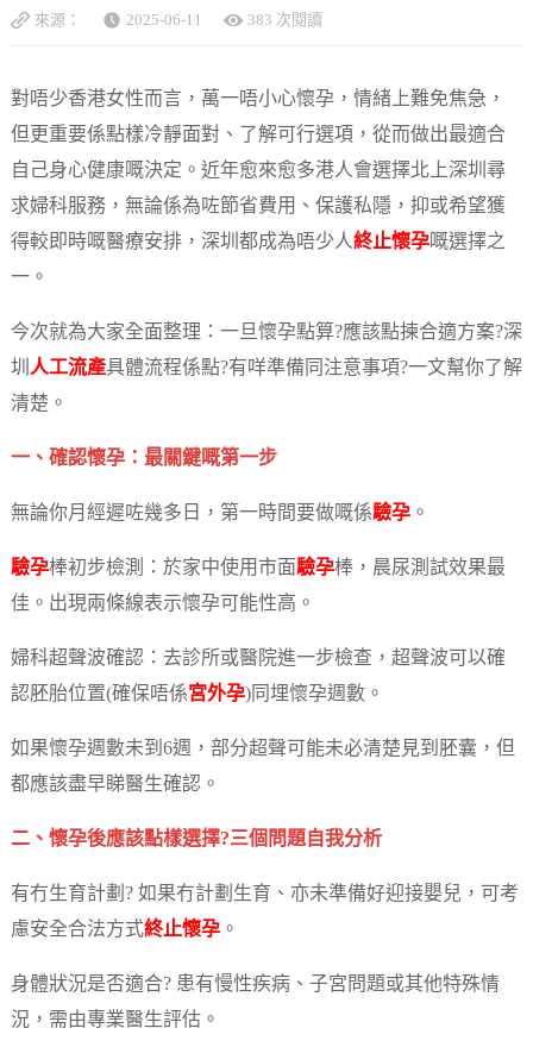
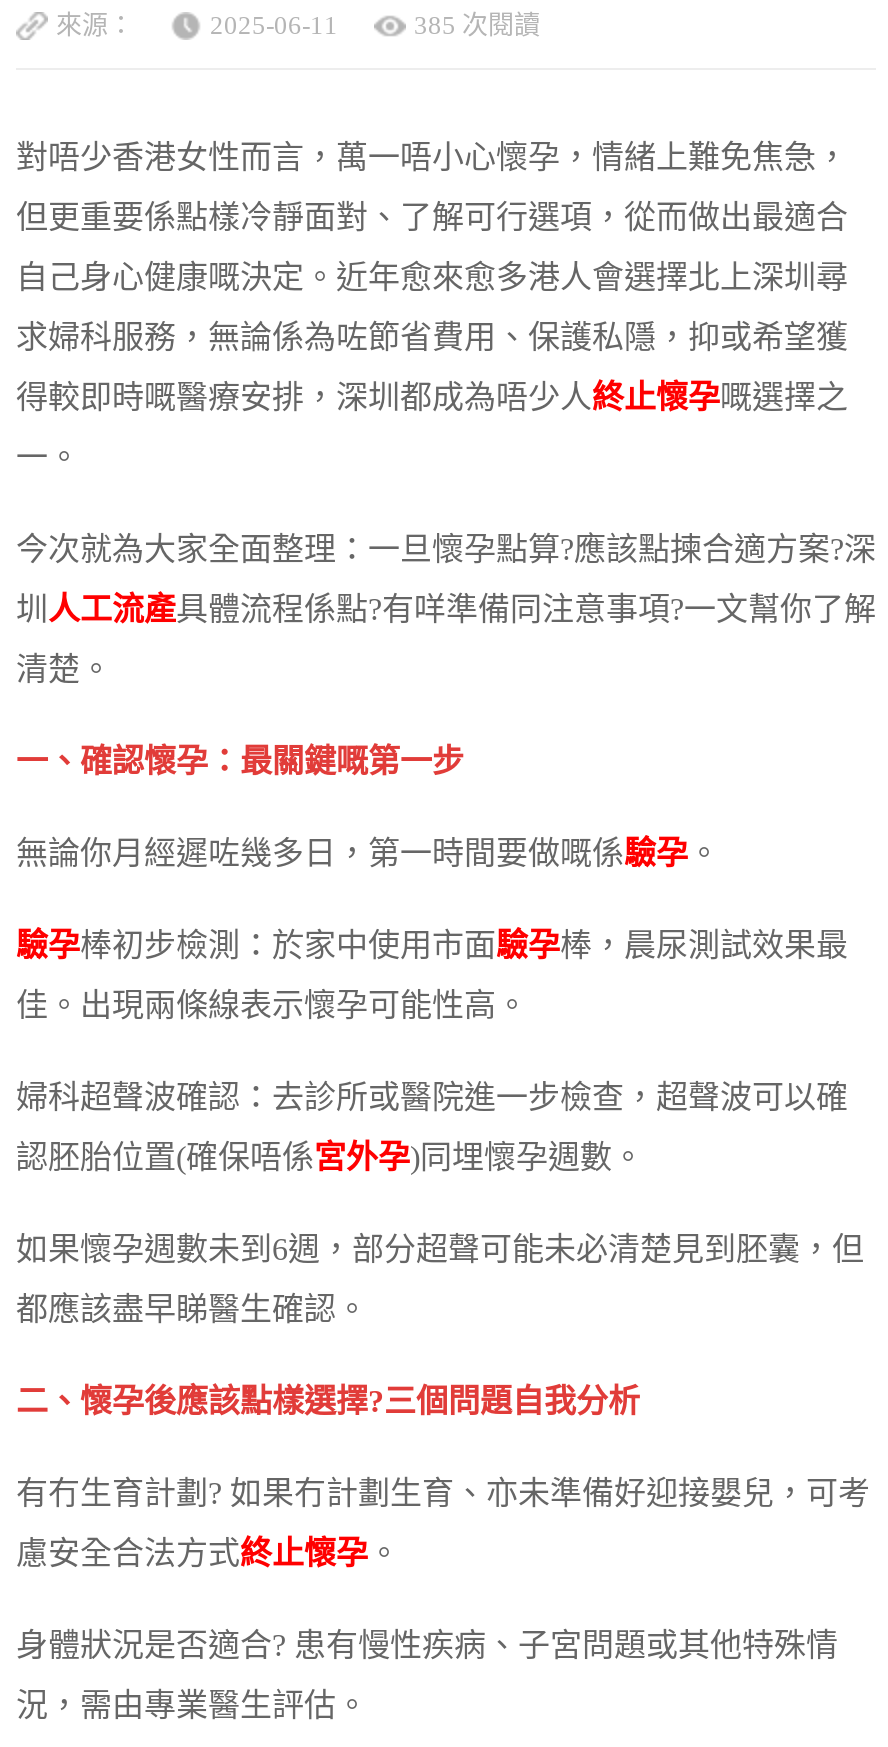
- 383 次閱讀
+ 385 次閱讀
